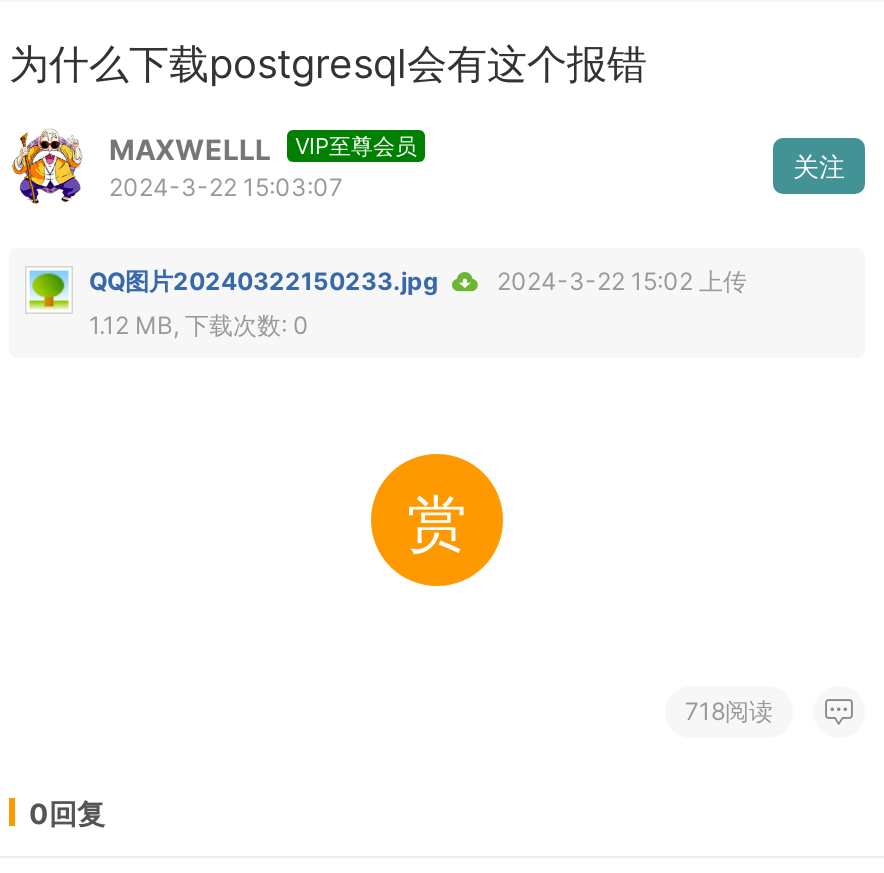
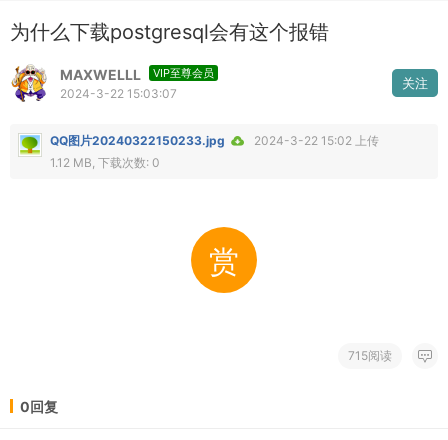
- 718阅读
+ 715阅读
